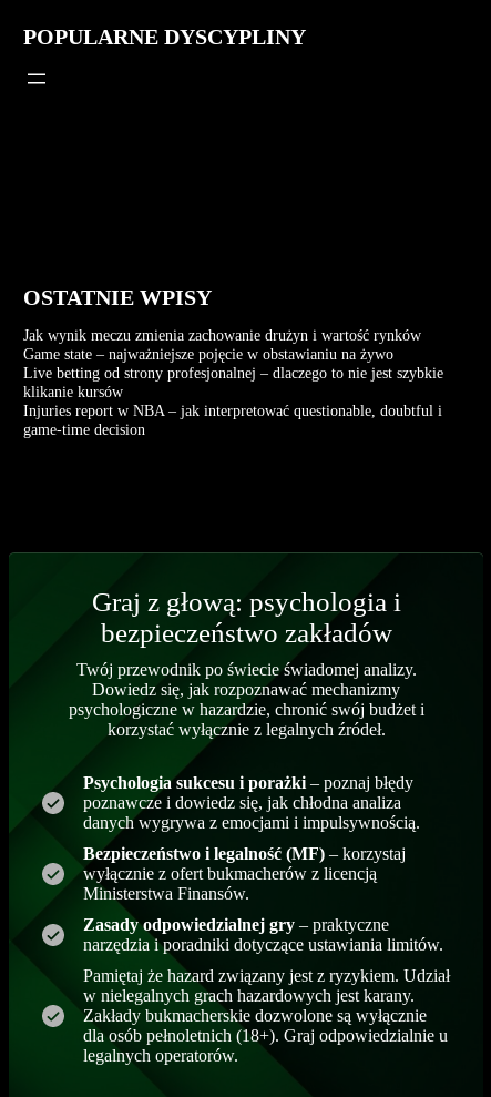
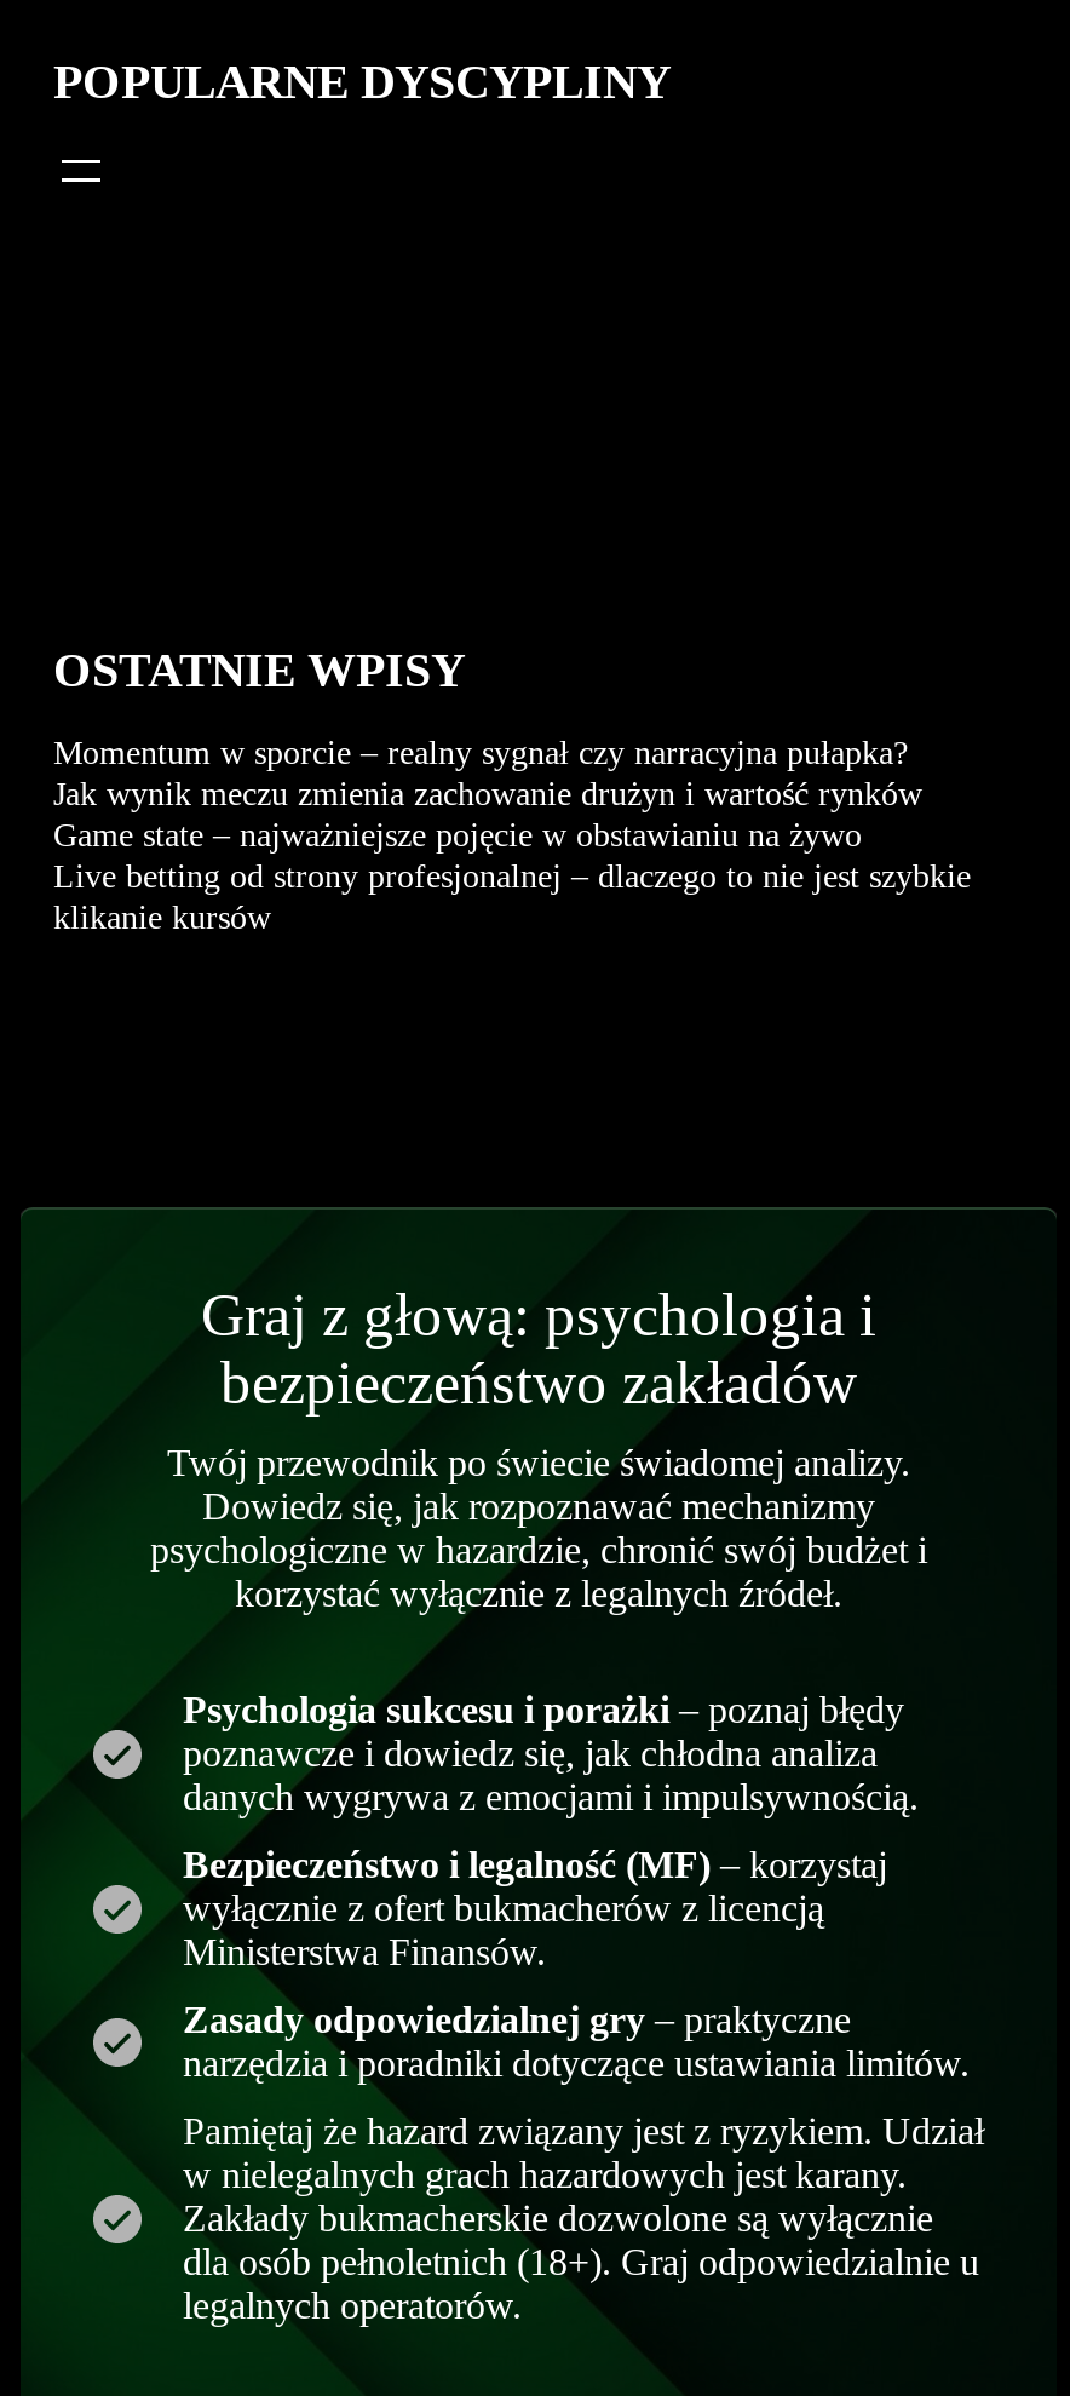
+ Momentum w sporcie – realny sygnał czy narracyjna pułapka?

moved down: Jak wynik meczu zmienia zachowanie drużyn i wartość rynków | Game state – najważniejsze pojęcie w obstawianiu na żywo | Live betting od strony profesjonalnej – dlaczego to nie jest szybkie | klikanie kursów

- Injuries report w NBA – jak interpretować questionable, doubtful i
- game-time decision
